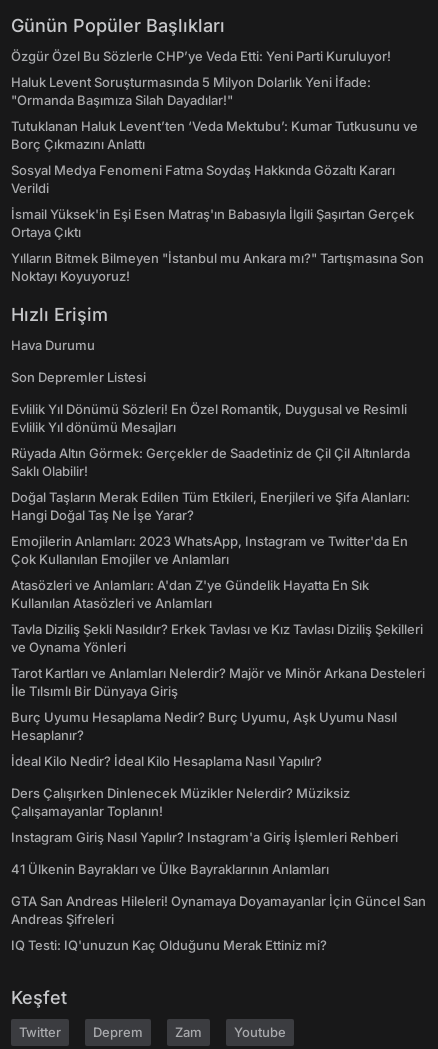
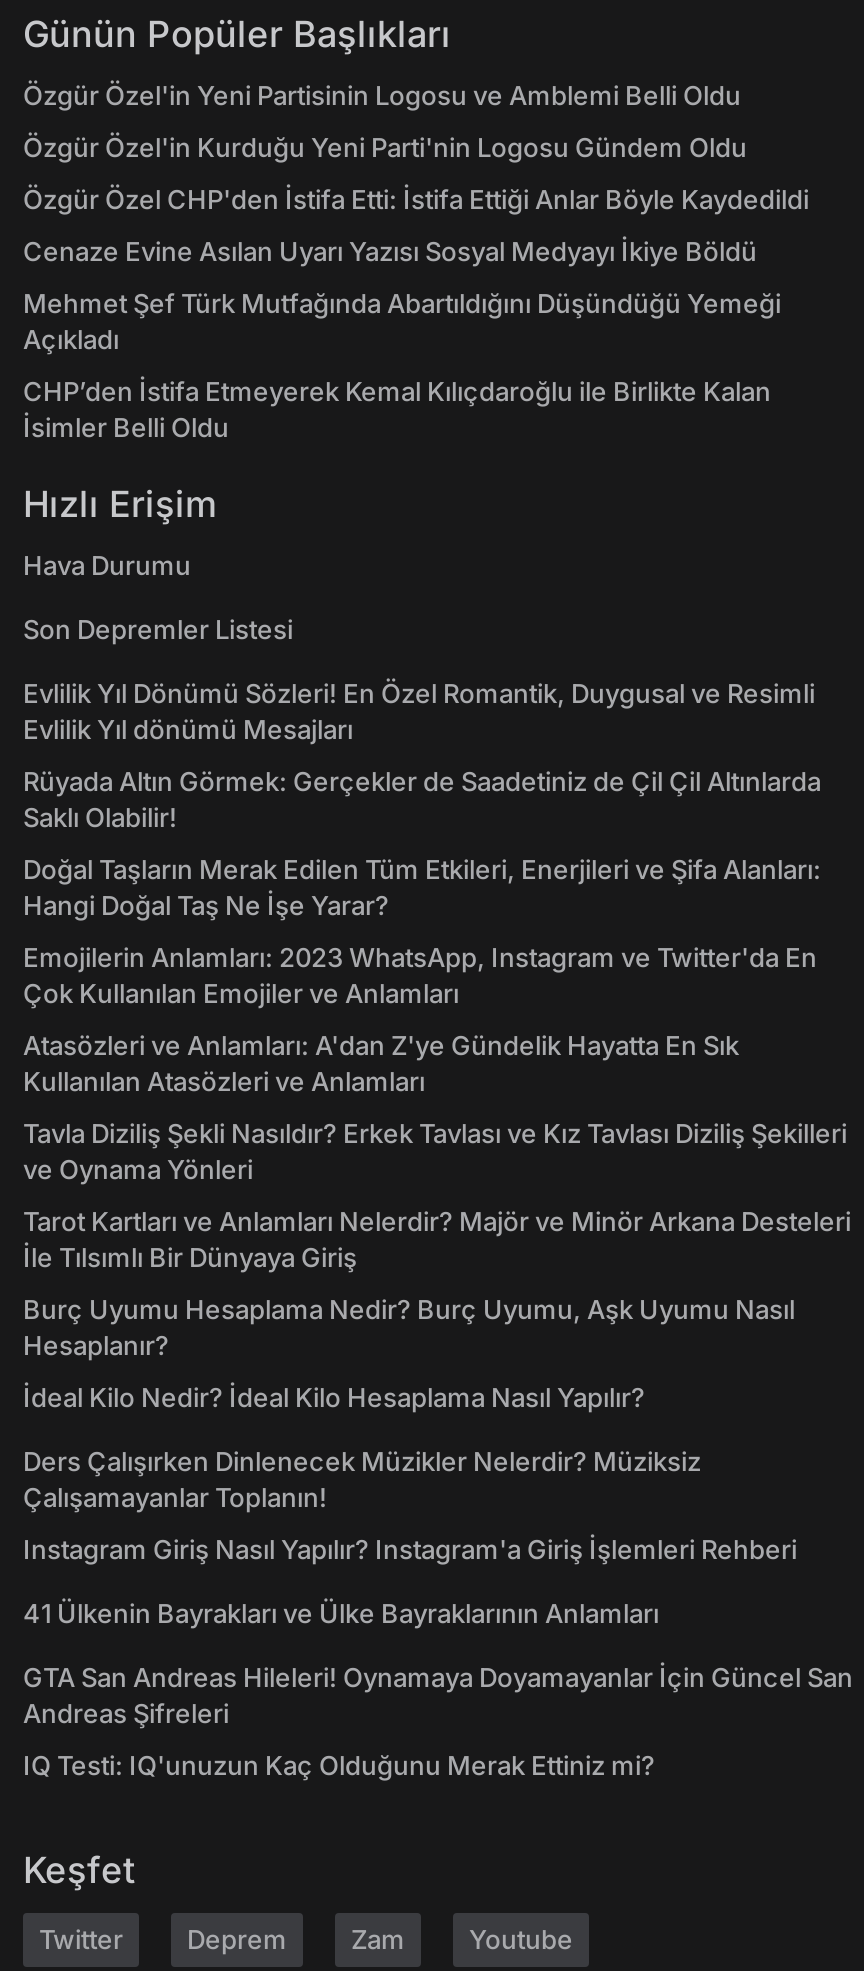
- Özgür Özel Bu Sözlerle CHP’ye Veda Etti: Yeni Parti Kuruluyor!
+ Özgür Özel'in Yeni Partisinin Logosu ve Amblemi Belli Oldu

- Haluk Levent Soruşturmasında 5 Milyon Dolarlık Yeni İfade:
- "Ormanda Başımıza Silah Dayadılar!"
+ Özgür Özel'in Kurduğu Yeni Parti'nin Logosu Gündem Oldu

- Tutuklanan Haluk Levent’ten ‘Veda Mektubu’: Kumar Tutkusunu ve
- Borç Çıkmazını Anlattı
+ Özgür Özel CHP'den İstifa Etti: İstifa Ettiği Anlar Böyle Kaydedildi

- Sosyal Medya Fenomeni Fatma Soydaş Hakkında Gözaltı Kararı
- Verildi
+ Cenaze Evine Asılan Uyarı Yazısı Sosyal Medyayı İkiye Böldü

- İsmail Yüksek'in Eşi Esen Matraş'ın Babasıyla İlgili Şaşırtan Gerçek
- Ortaya Çıktı
+ Mehmet Şef Türk Mutfağında Abartıldığını Düşündüğü Yemeği
+ Açıkladı

- Yılların Bitmek Bilmeyen "İstanbul mu Ankara mı?" Tartışmasına Son
- Noktayı Koyuyoruz!
+ CHP’den İstifa Etmeyerek Kemal Kılıçdaroğlu ile Birlikte Kalan
+ İsimler Belli Oldu
